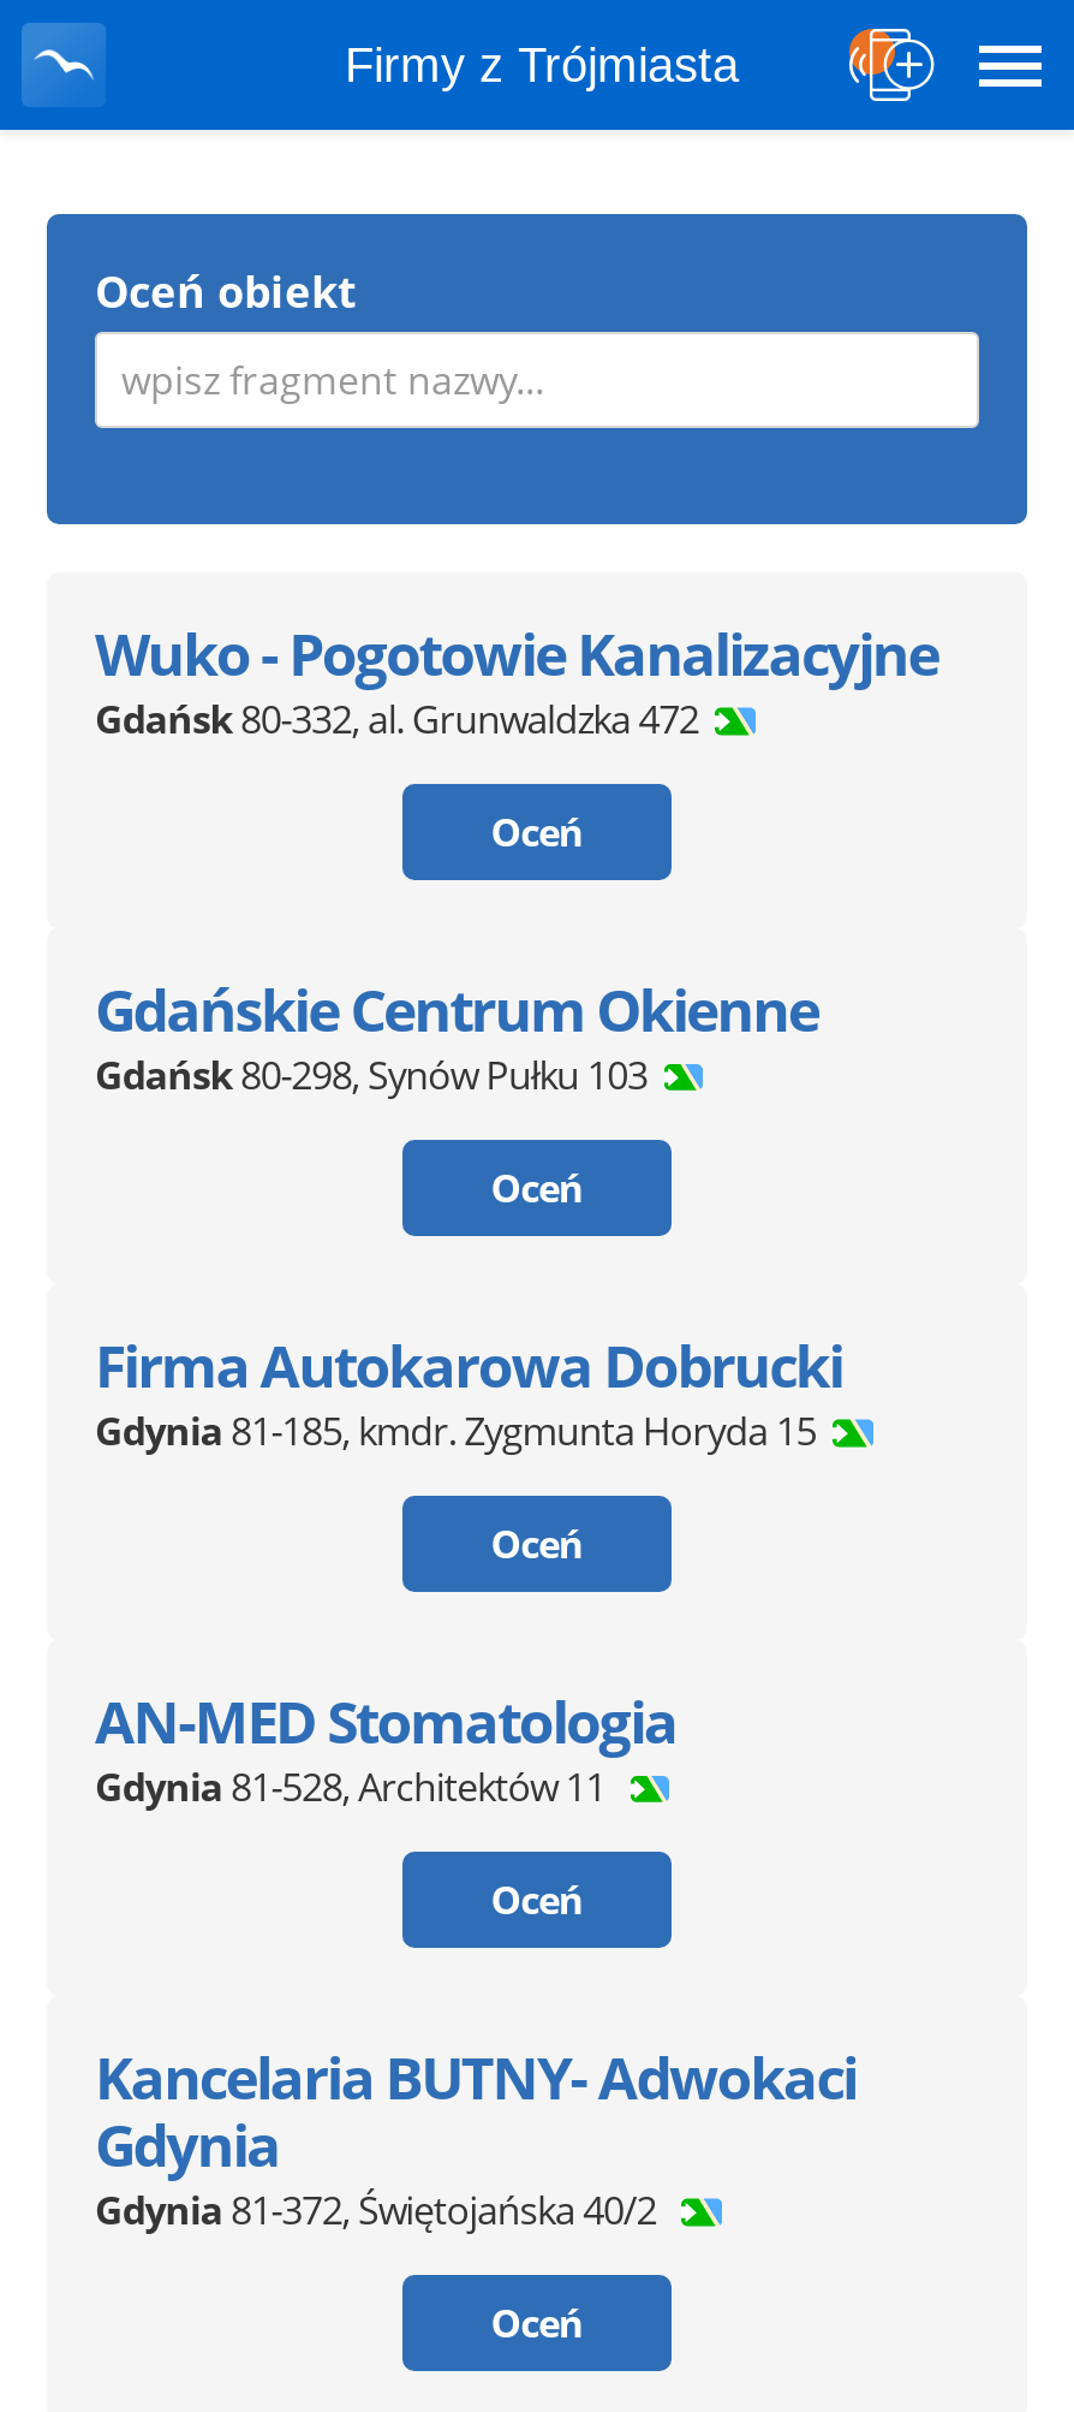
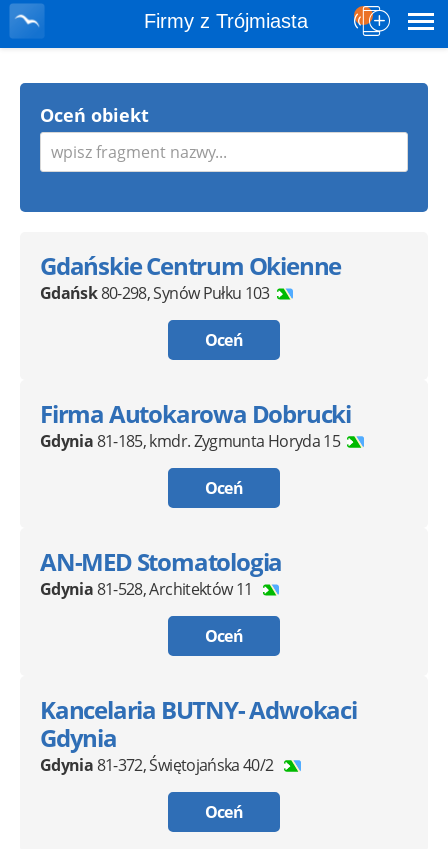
- Wuko - Pogotowie Kanalizacyjne
- Gdańsk 80-332, al. Grunwaldzka 472
- Oceń
